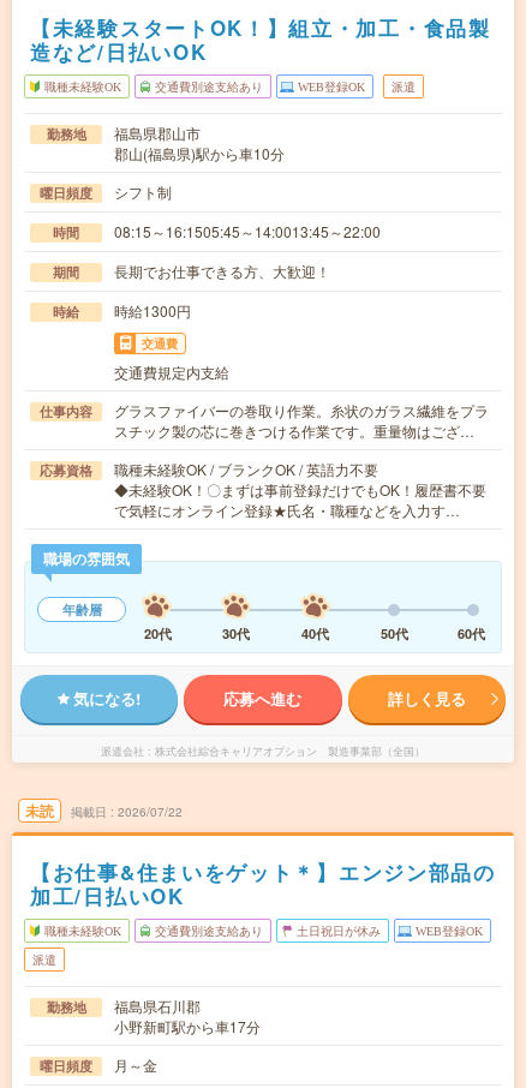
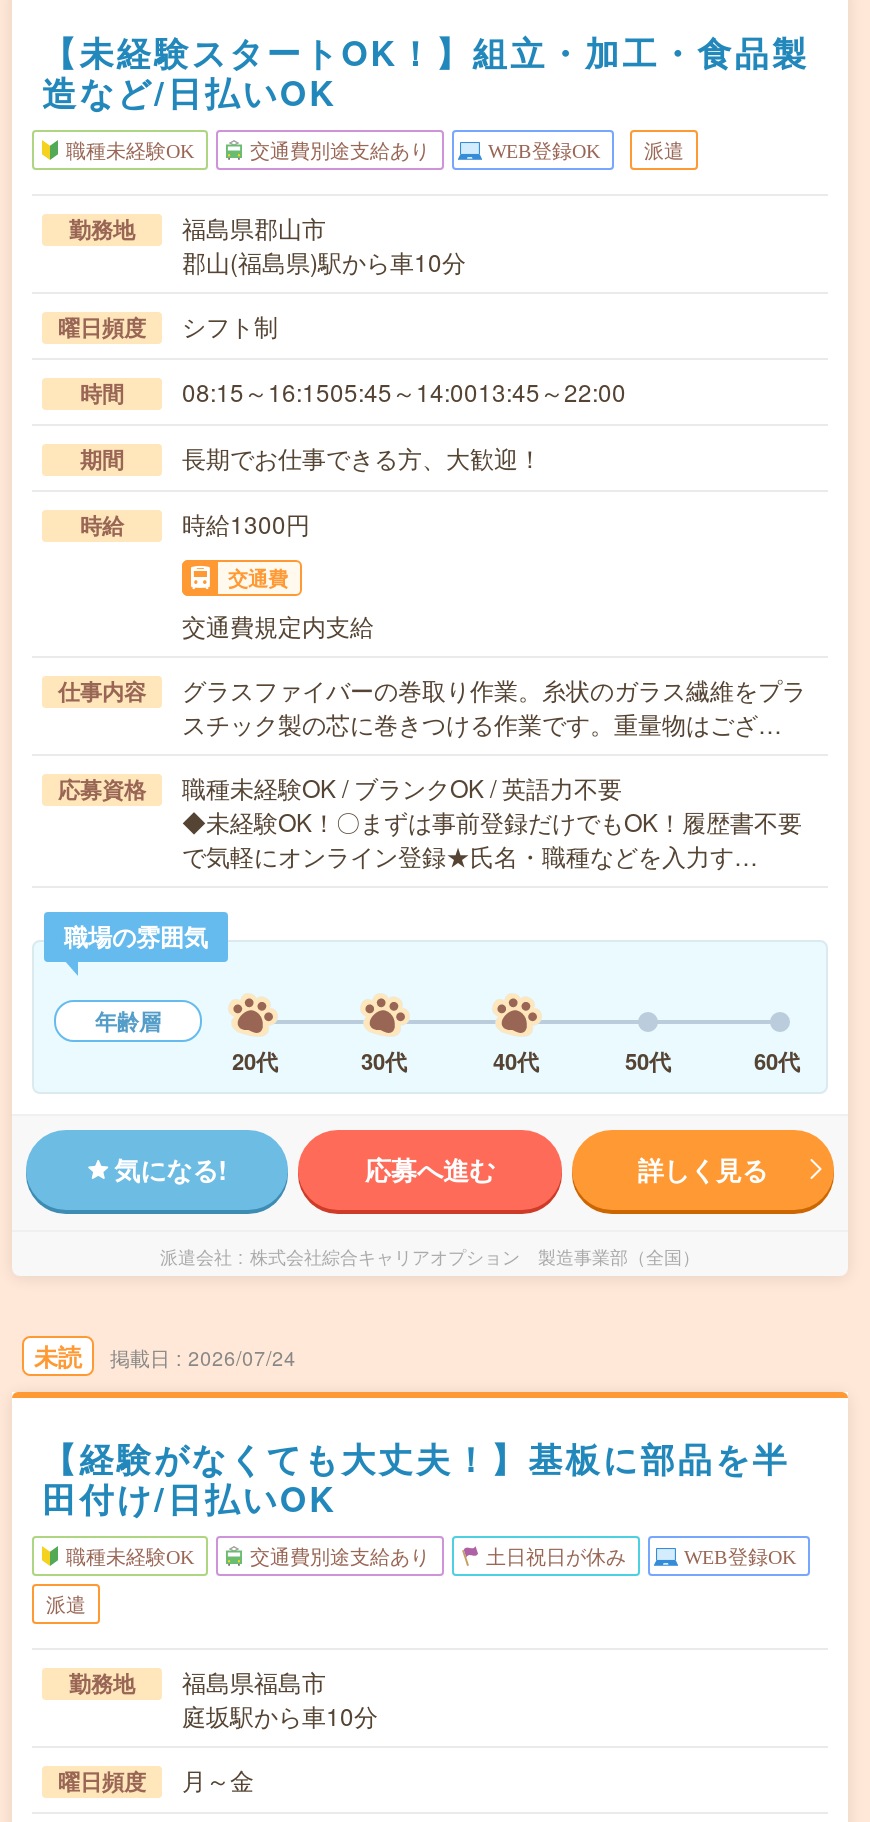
- 2026/07/22
+ 2026/07/24

- 【お仕事&住まいをゲット＊】エンジン部品の
- 加工/日払いOK
+ 【経験がなくても大丈夫！】基板に部品を半
+ 田付け/日払いOK

- 福島県石川郡
- 小野新町駅から車17分
+ 福島県福島市
+ 庭坂駅から車10分
